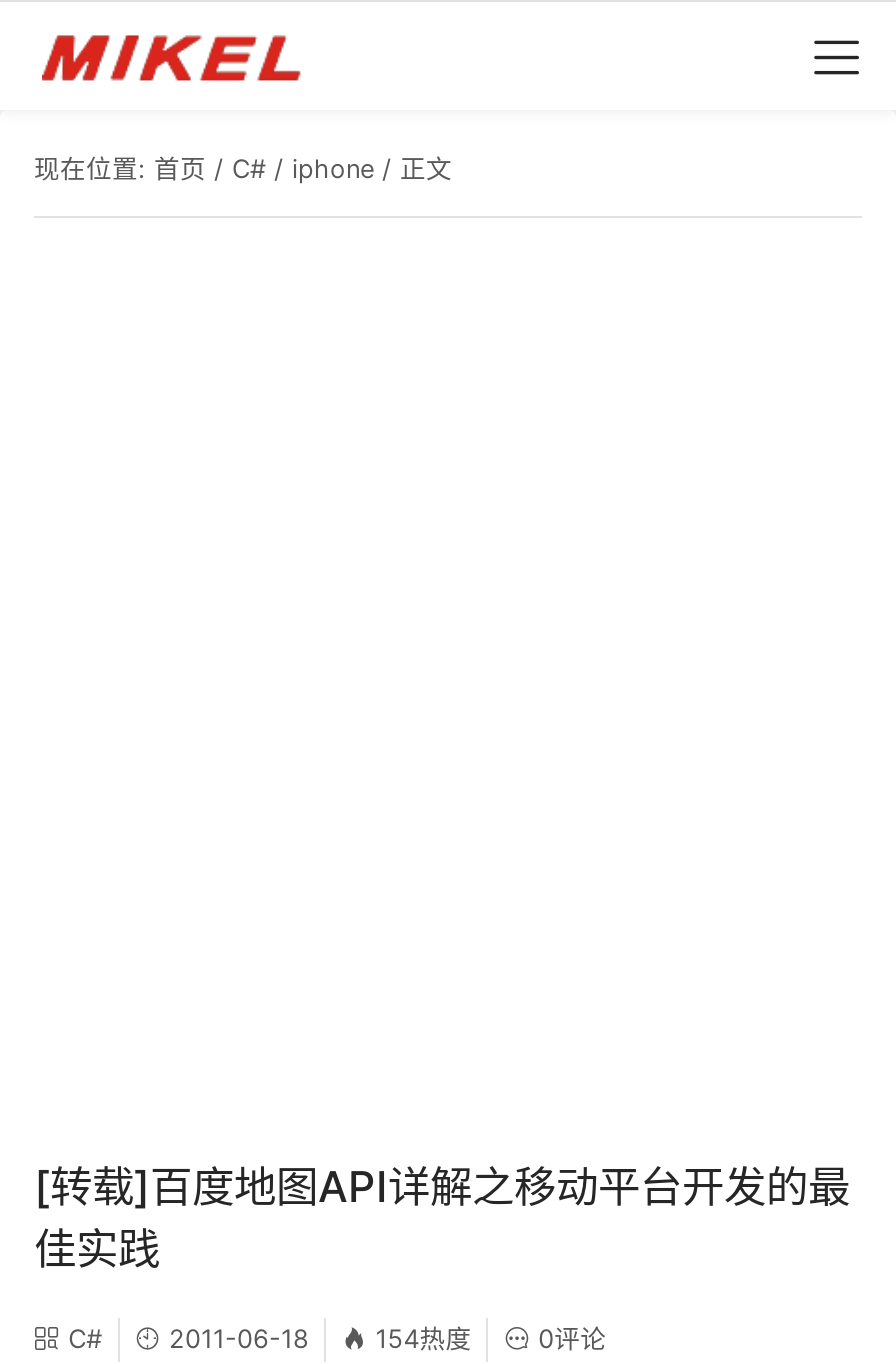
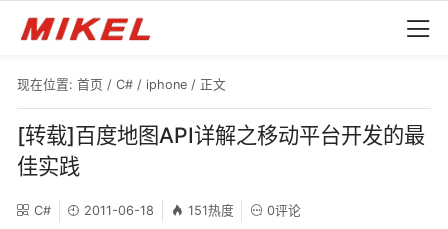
- 154热度
+ 151热度
